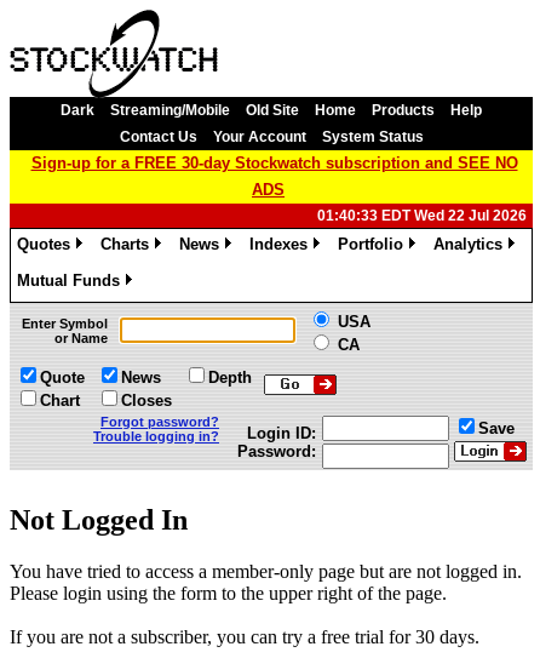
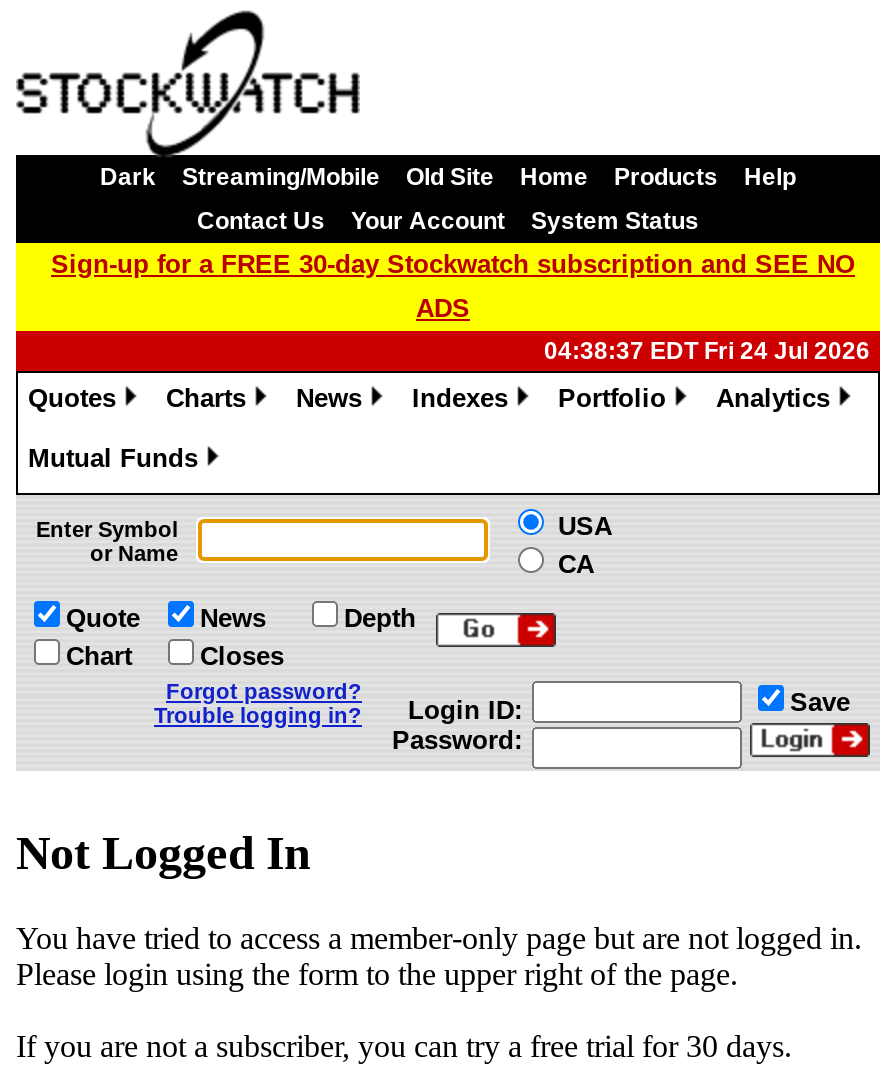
- 01:40:33 EDT Wed 22 Jul 2026
+ 04:38:37 EDT Fri 24 Jul 2026
